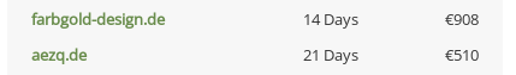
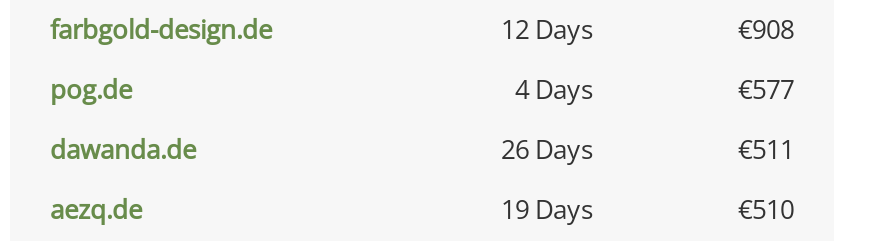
- 14 Days
+ 12 Days

+ pog.de
+ 4 Days
+ €577
+ dawanda.de
+ 26 Days
+ €511

- 21 Days
+ 19 Days
